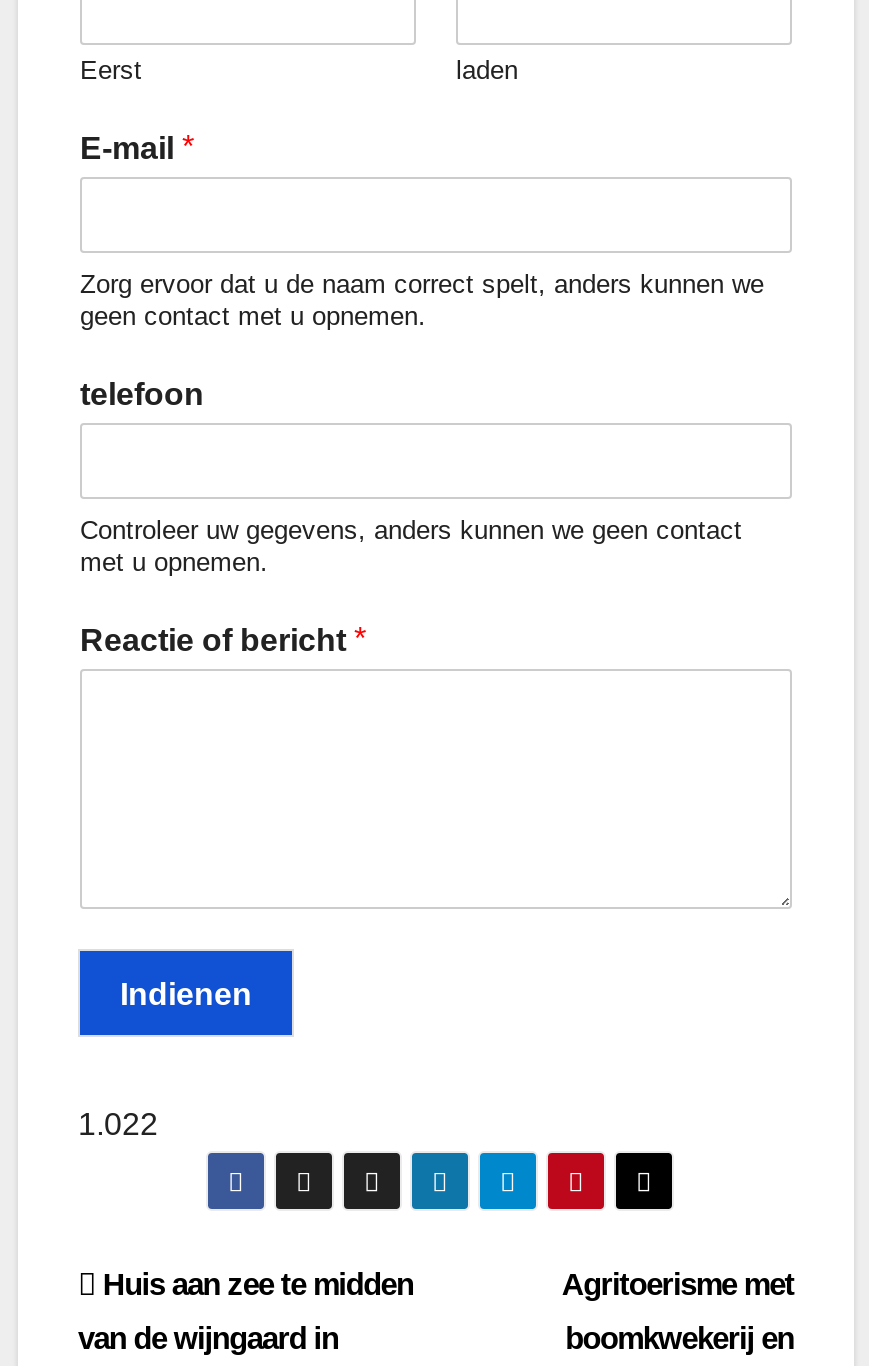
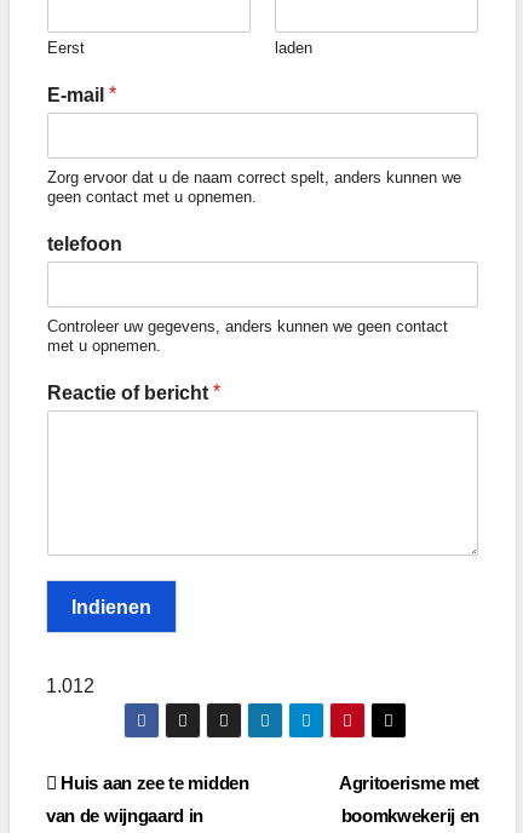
- 1.022
+ 1.012
